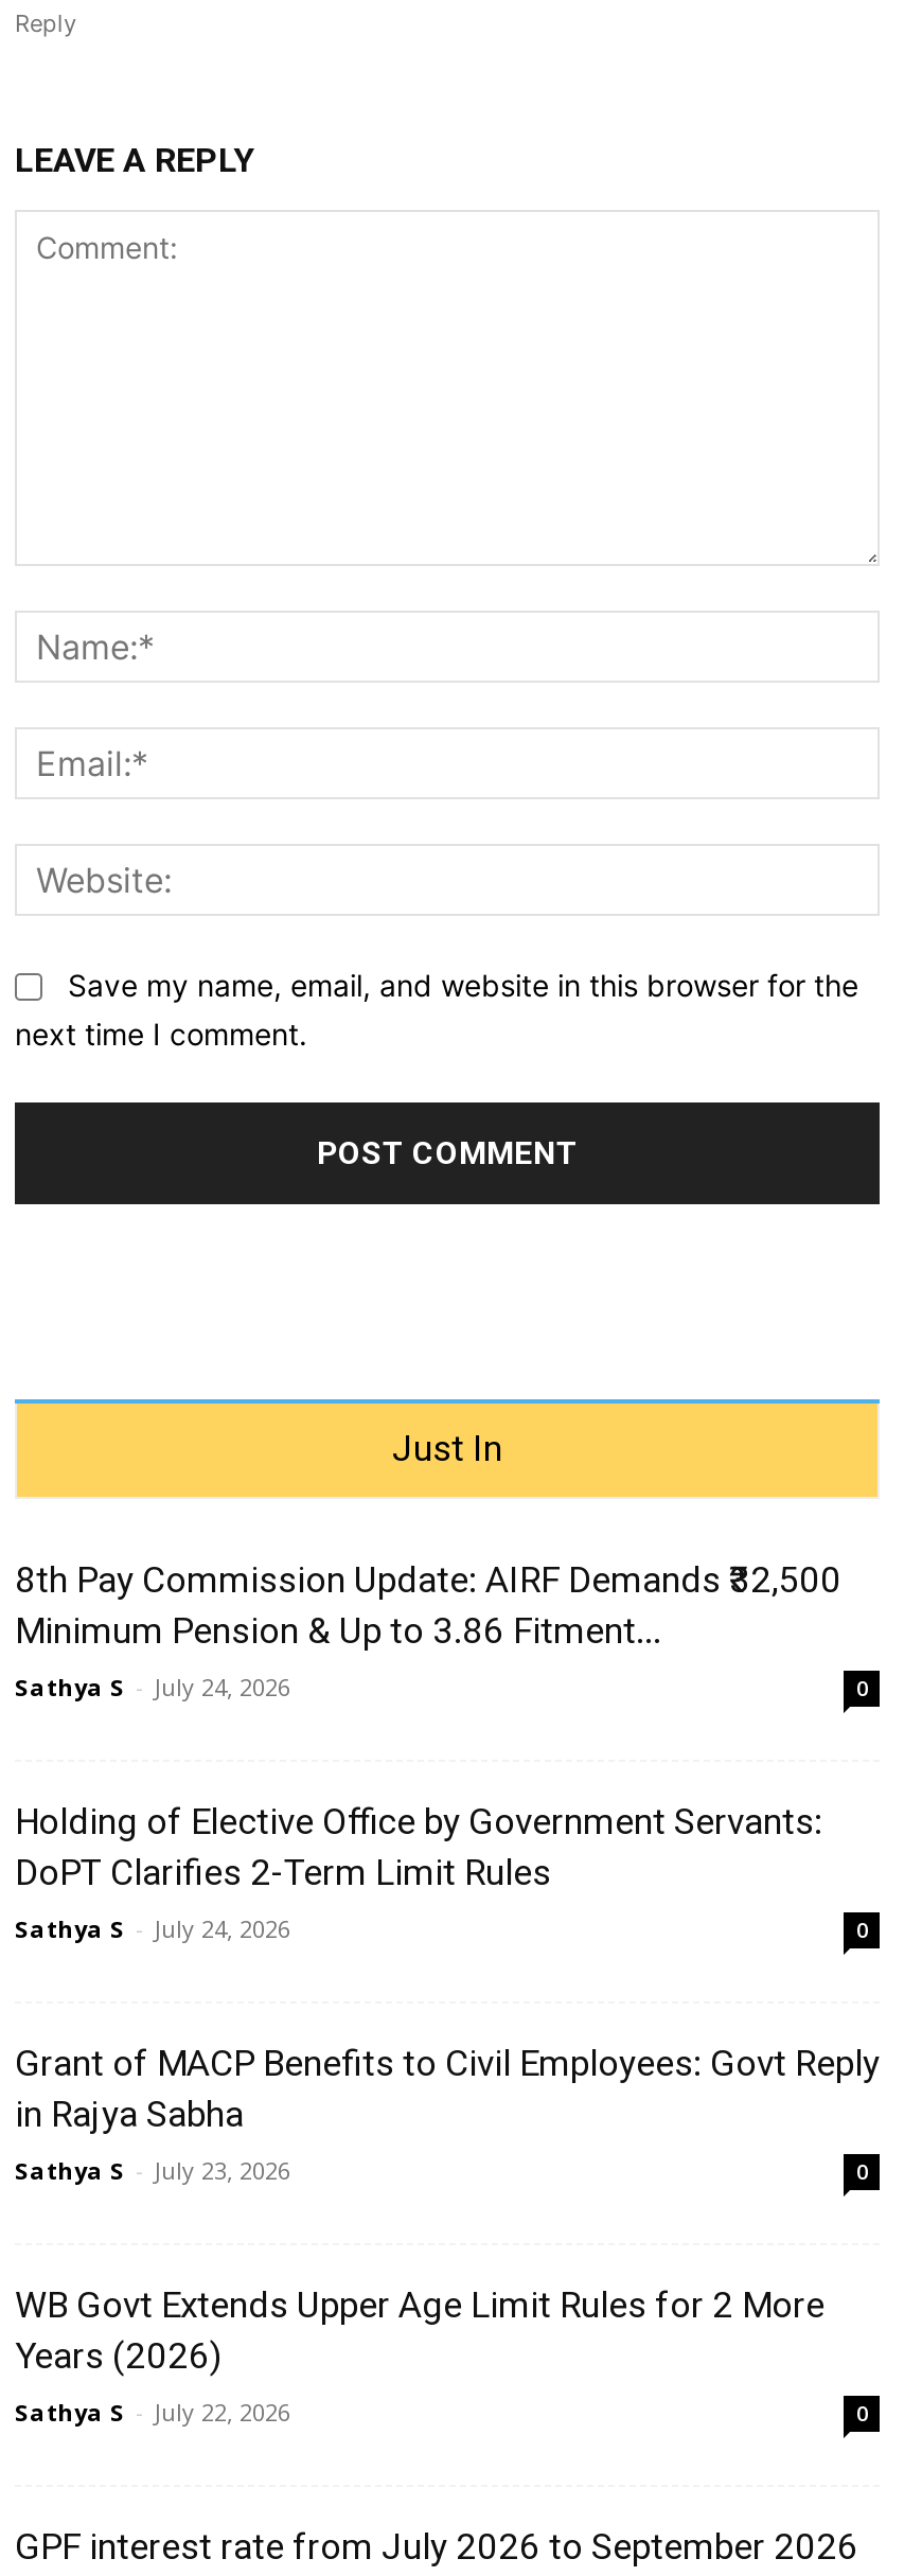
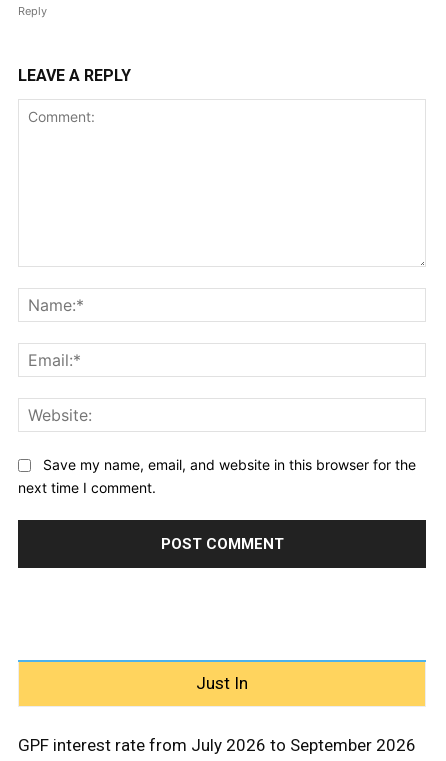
- 8th Pay Commission Update: AIRF Demands ₹32,500
- Minimum Pension & Up to 3.86 Fitment...
- Sathya S - July 24, 2026
- 0
- Holding of Elective Office by Government Servants:
- DoPT Clarifies 2-Term Limit Rules
- Sathya S - July 24, 2026
- 0
- Grant of MACP Benefits to Civil Employees: Govt Reply
- in Rajya Sabha
- Sathya S - July 23, 2026
- 0
- WB Govt Extends Upper Age Limit Rules for 2 More
- Years (2026)
- Sathya S - July 22, 2026
- 0
